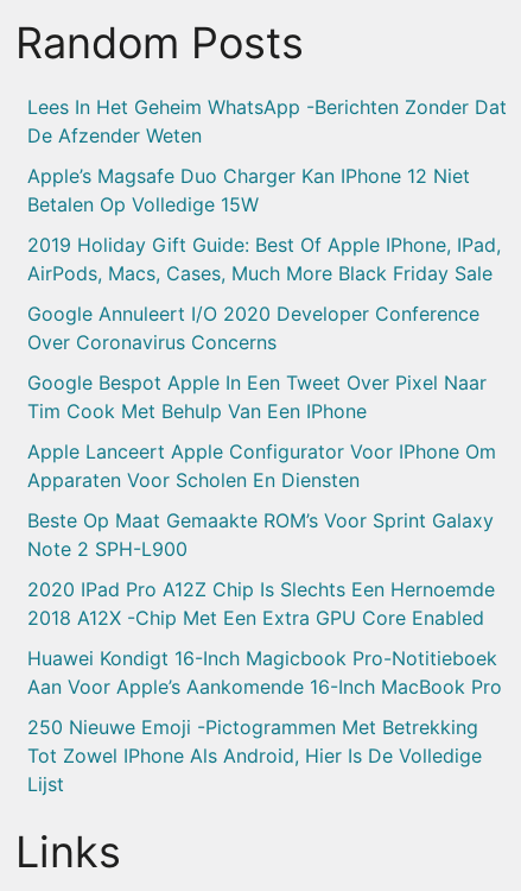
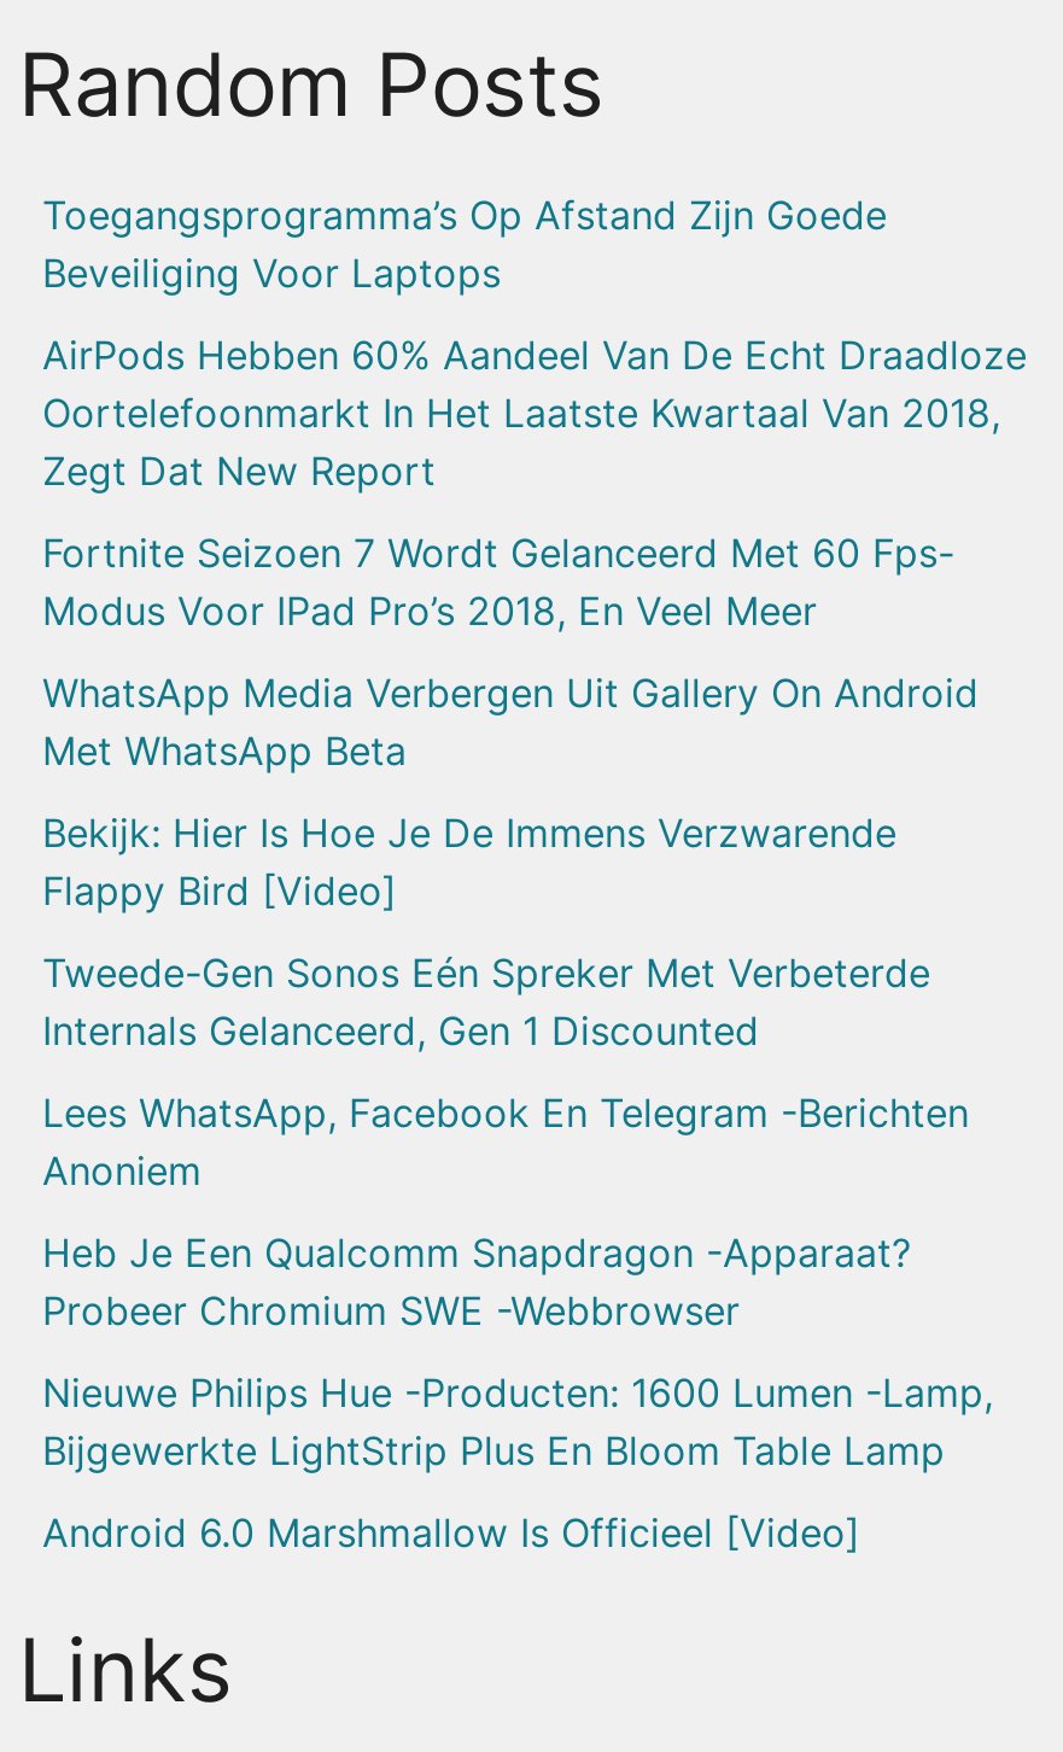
- Lees In Het Geheim WhatsApp -berichten Zonder Dat
- De Afzender Weten
+ Toegangsprogramma’s Op Afstand Zijn Goede
+ Beveiliging Voor Laptops

- Apple’s Magsafe Duo Charger Kan IPhone 12 Niet
- Betalen Op Volledige 15W
+ AirPods Hebben 60% Aandeel Van De Echt Draadloze
+ Oortelefoonmarkt In Het Laatste Kwartaal Van 2018,
+ Zegt Dat New Report

- 2019 Holiday Gift Guide: Best Of Apple IPhone, IPad,
- AirPods, Macs, Cases, Much More Black Friday Sale
+ Fortnite Seizoen 7 Wordt Gelanceerd Met 60 Fps-
+ Modus Voor IPad Pro’s 2018, En Veel Meer

- Google Annuleert I/O 2020 Developer Conference
- Over Coronavirus Concerns
+ WhatsApp Media Verbergen Uit Gallery On Android
+ Met WhatsApp Beta

- Google Bespot Apple In Een Tweet Over Pixel Naar
- Tim Cook Met Behulp Van Een IPhone
+ Bekijk: Hier Is Hoe Je De Immens Verzwarende
+ Flappy Bird [video]

- Apple Lanceert Apple Configurator Voor IPhone Om
- Apparaten Voor Scholen En Diensten
+ Tweede-Gen Sonos Eén Spreker Met Verbeterde
+ Internals Gelanceerd, Gen 1 Discounted

- Beste Op Maat Gemaakte ROM’s Voor Sprint Galaxy
- Note 2 SPH-L900
+ Lees WhatsApp, Facebook En Telegram -berichten
+ Anoniem

- 2020 IPad Pro A12Z Chip Is Slechts Een Hernoemde
- 2018 A12X -chip Met Een Extra GPU Core Enabled
+ Heb Je Een Qualcomm Snapdragon -apparaat?
+ Probeer Chromium SWE -webbrowser

- Huawei Kondigt 16-Inch Magicbook Pro-Notitieboek
- Aan Voor Apple’s Aankomende 16-Inch MacBook Pro
+ Nieuwe Philips Hue -producten: 1600 Lumen -lamp,
+ Bijgewerkte LightStrip Plus En Bloom Table Lamp

- 250 Nieuwe Emoji -pictogrammen Met Betrekking
- Tot Zowel IPhone Als Android, Hier Is De Volledige
- Lijst
+ Android 6.0 Marshmallow Is Officieel [video]
